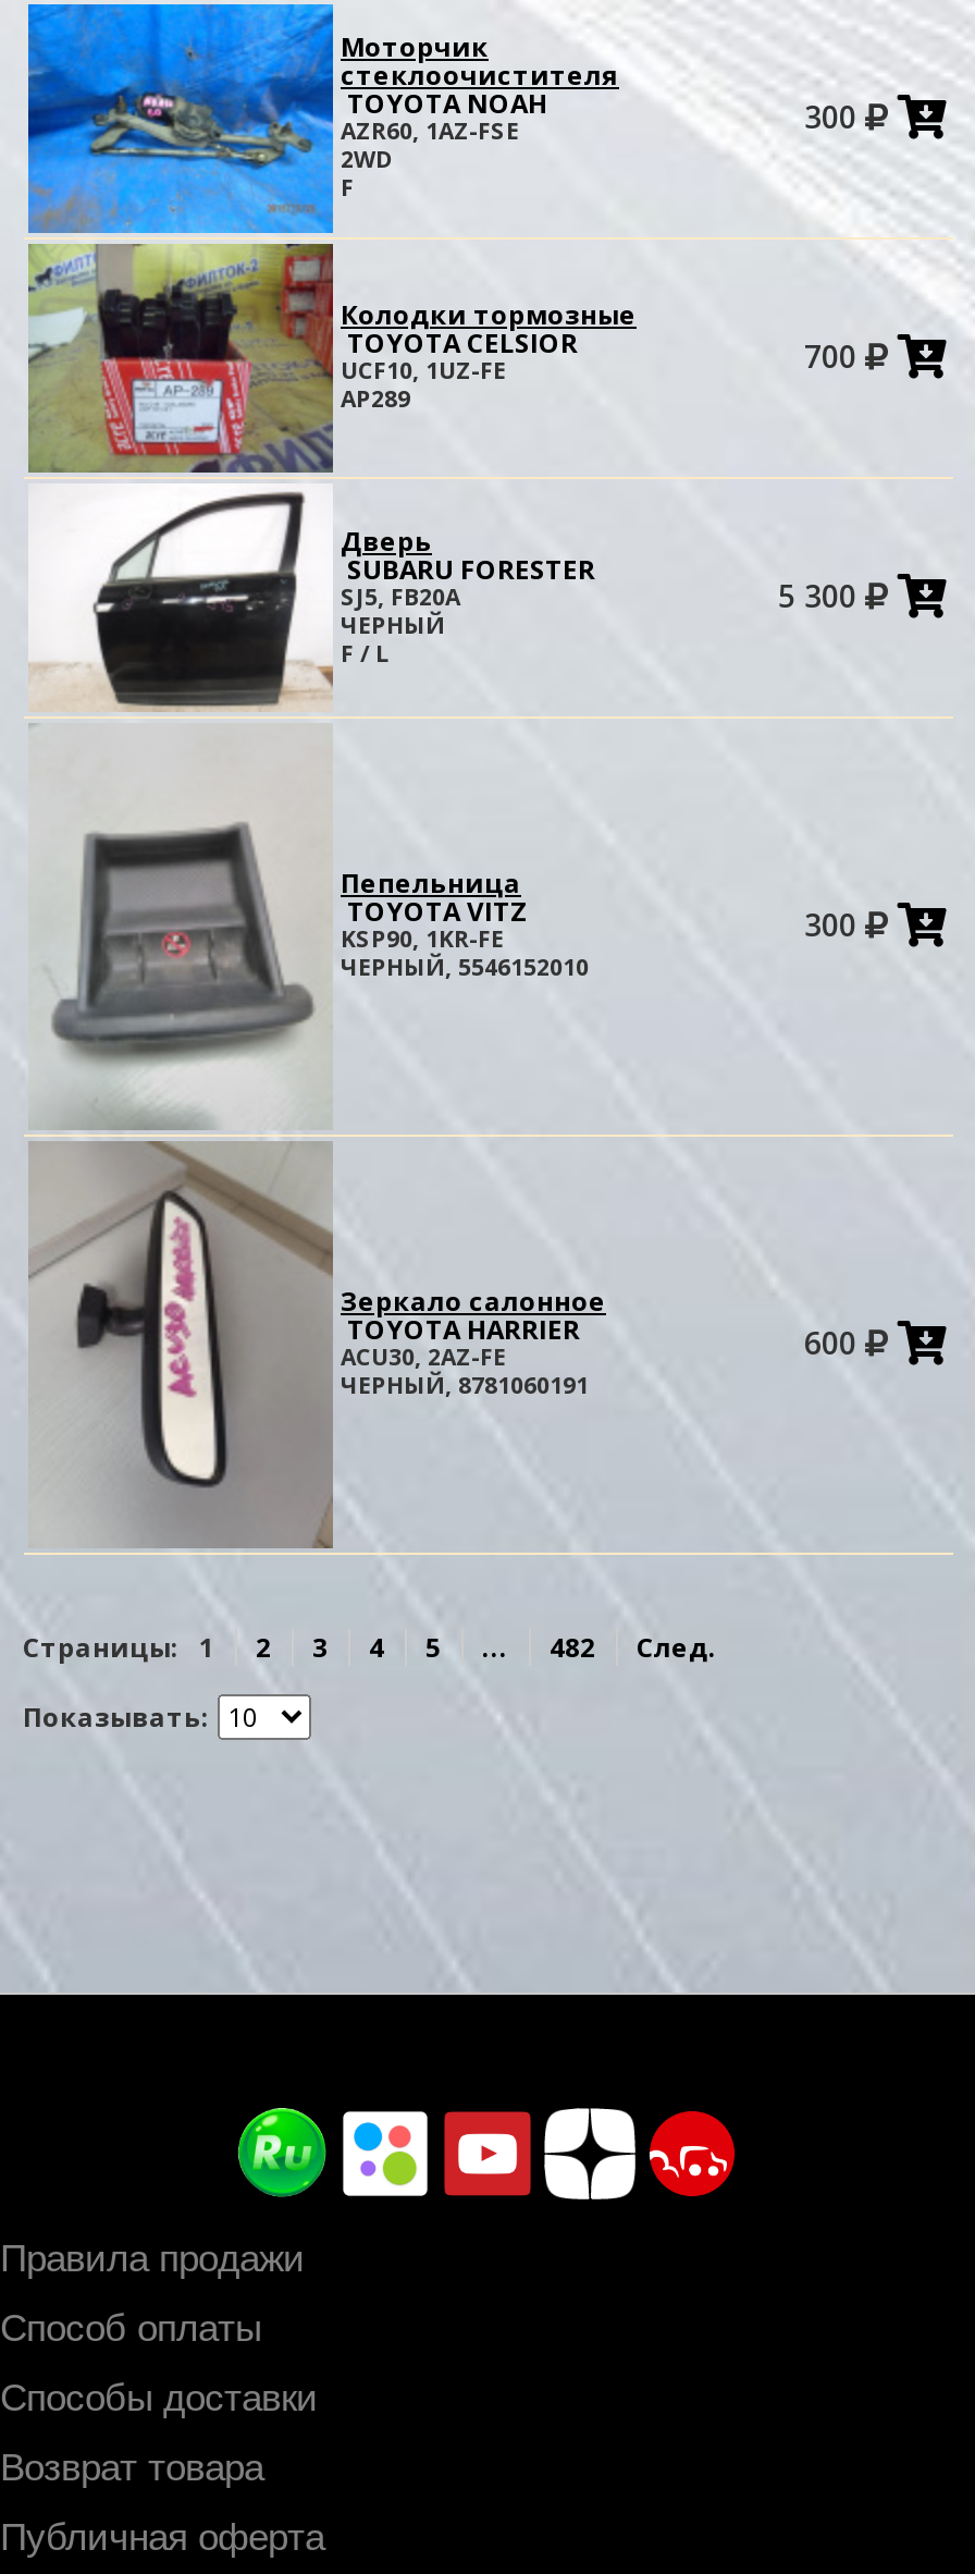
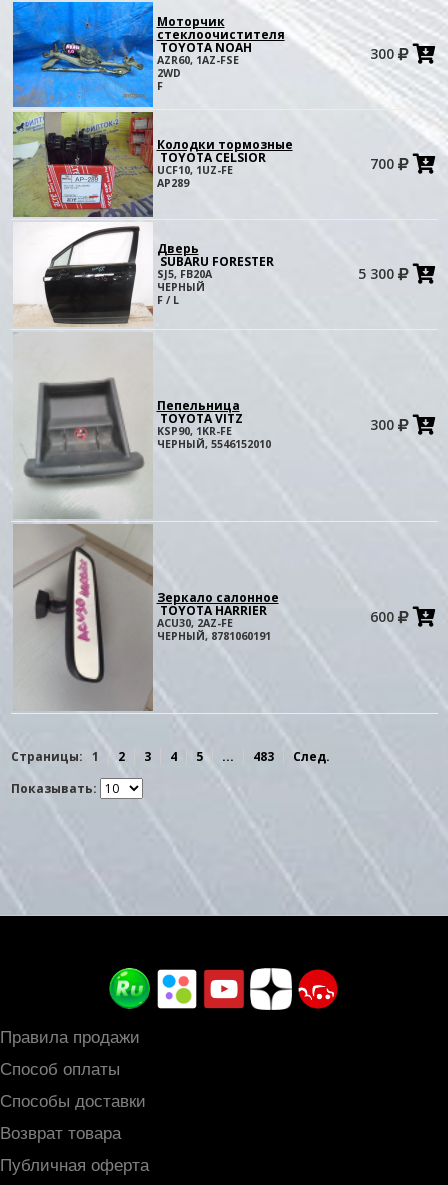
- 482
+ 483
